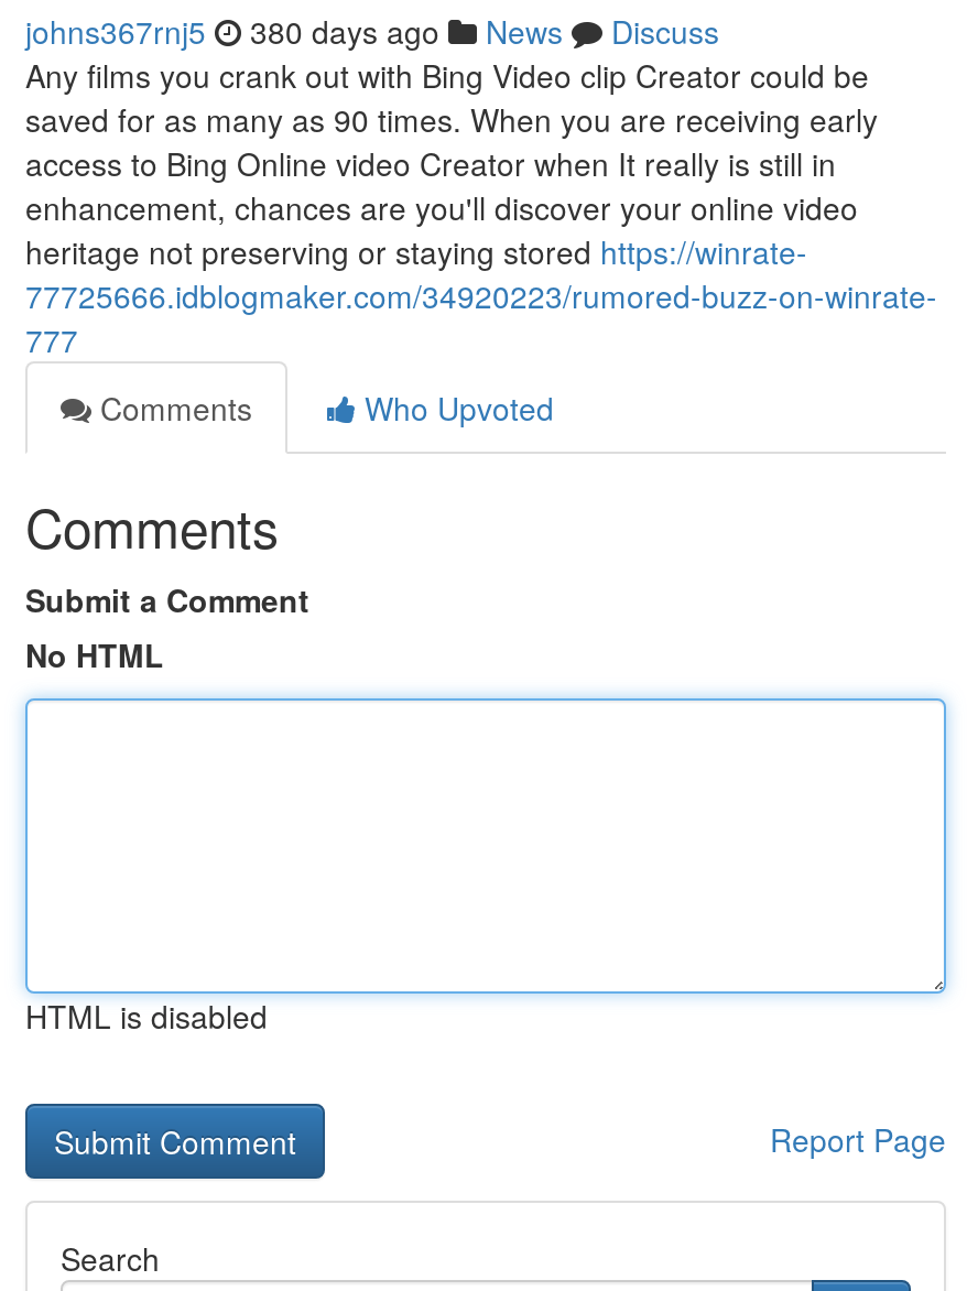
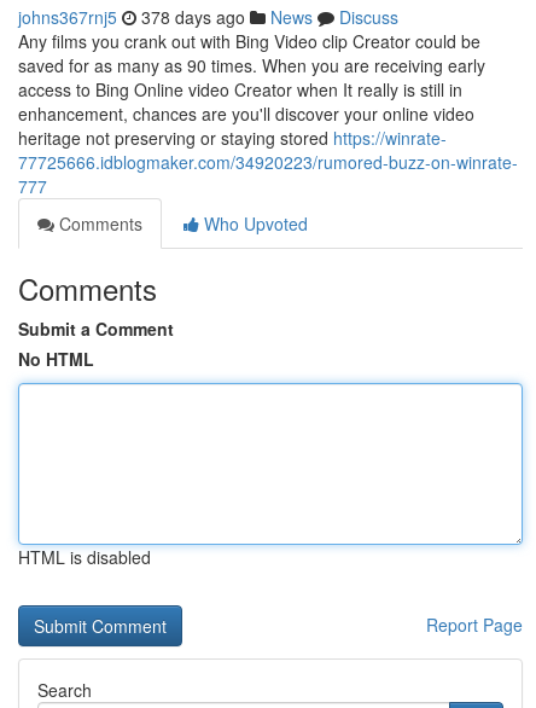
- johns367rnj5 380 days ago News Discuss
+ johns367rnj5 378 days ago News Discuss
